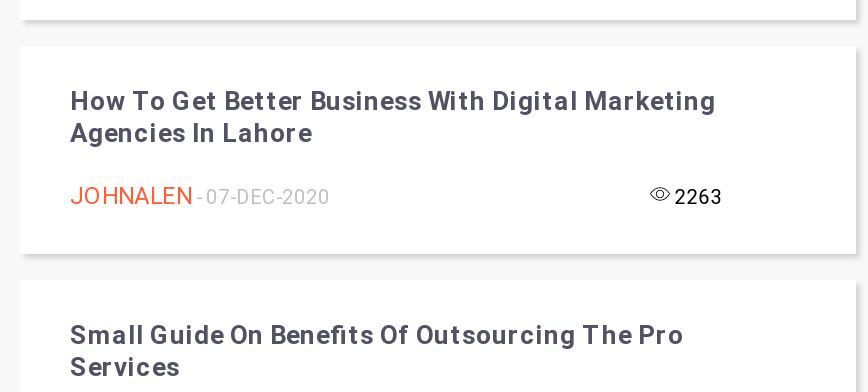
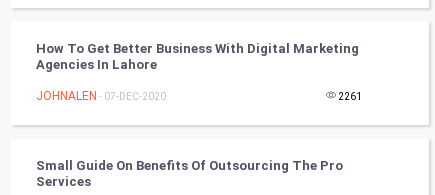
- 2263
+ 2261
